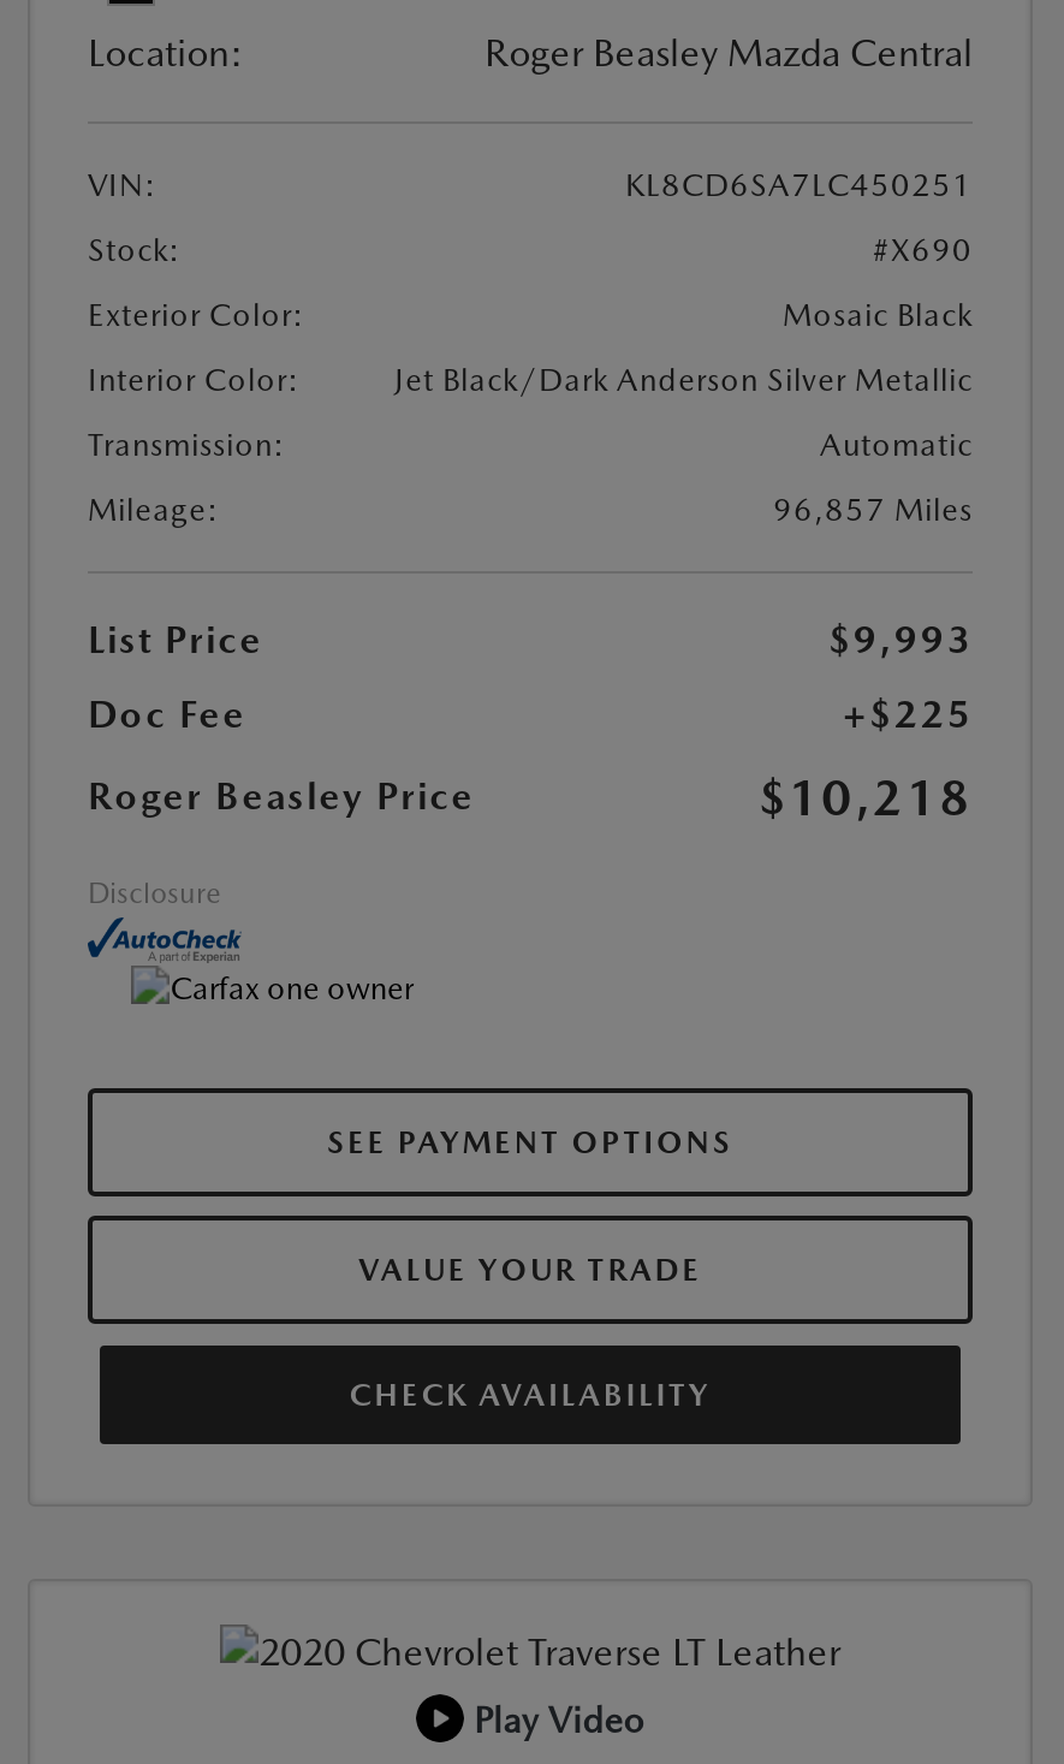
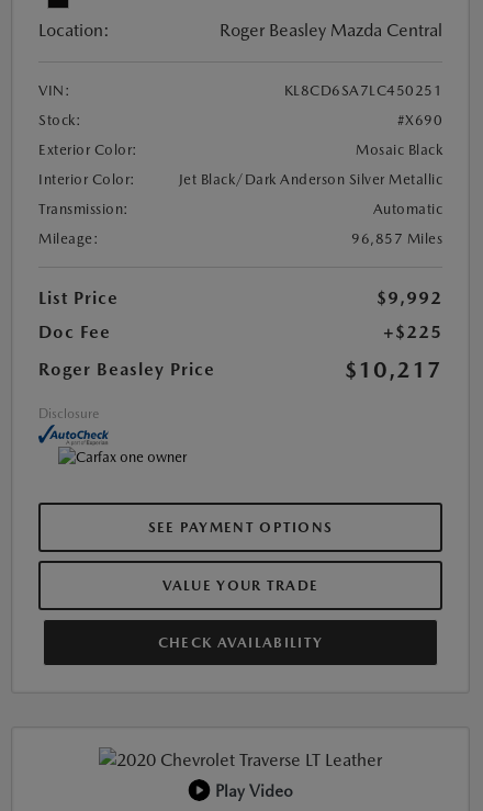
- $9,993
+ $9,992

- $10,218
+ $10,217
